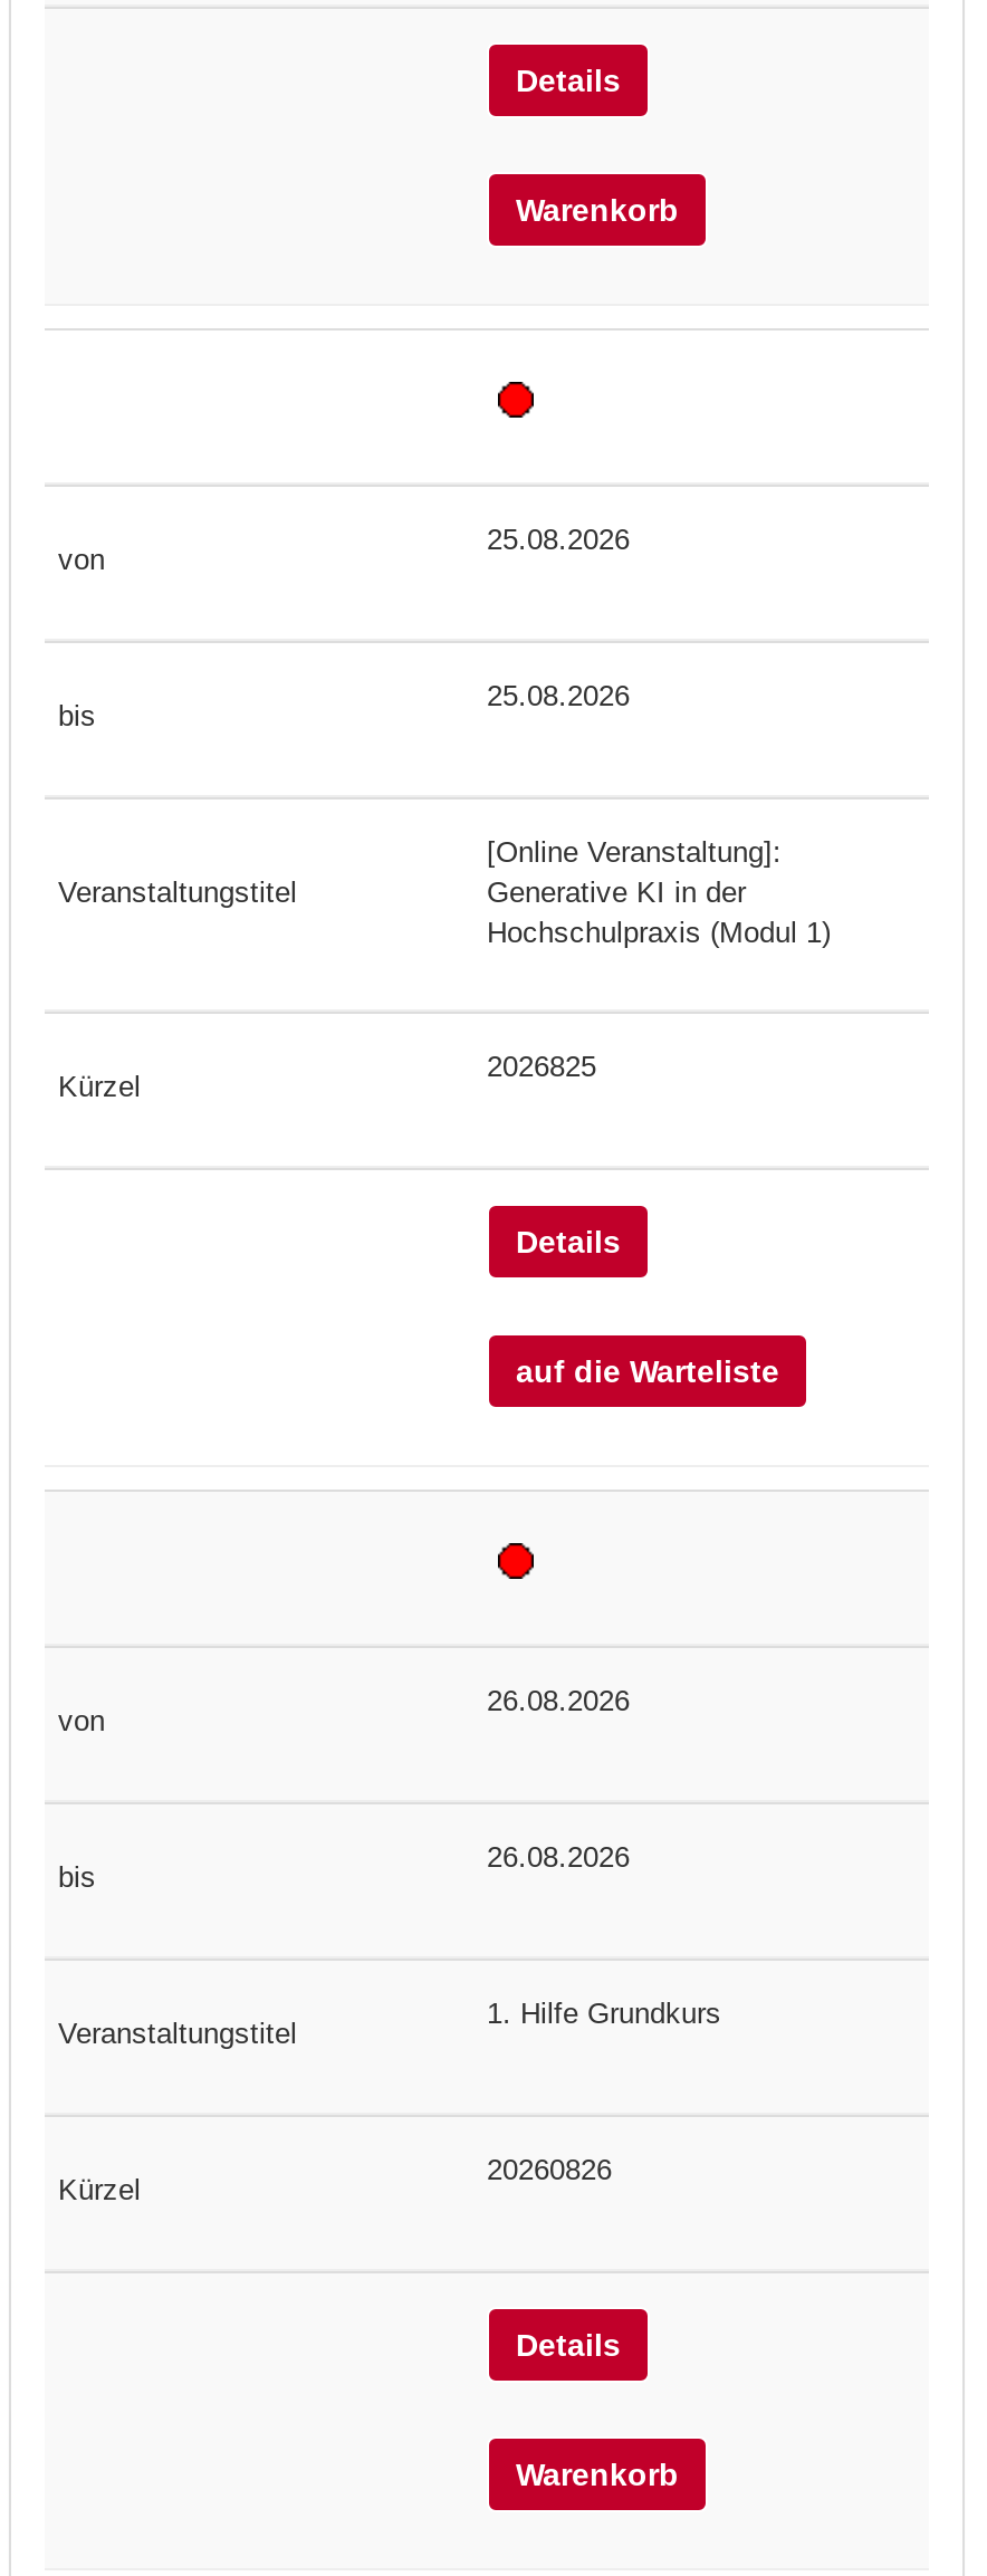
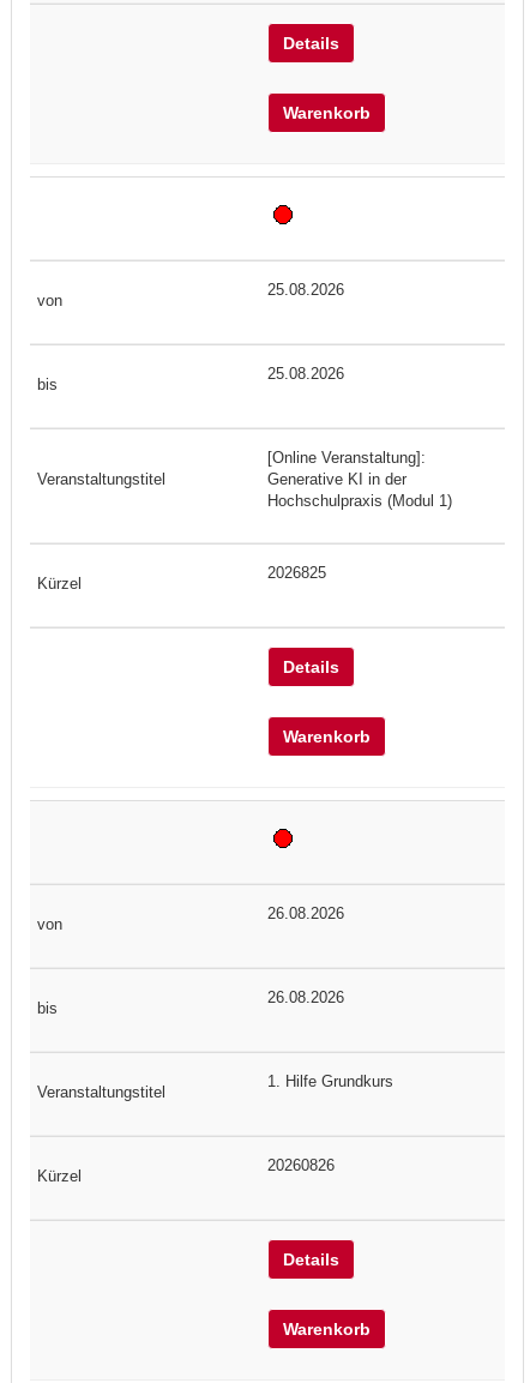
- auf die Warteliste
+ Warenkorb
